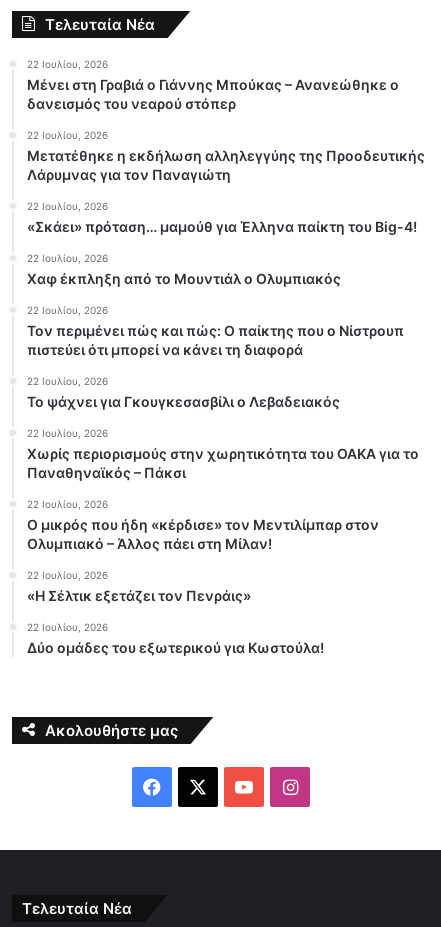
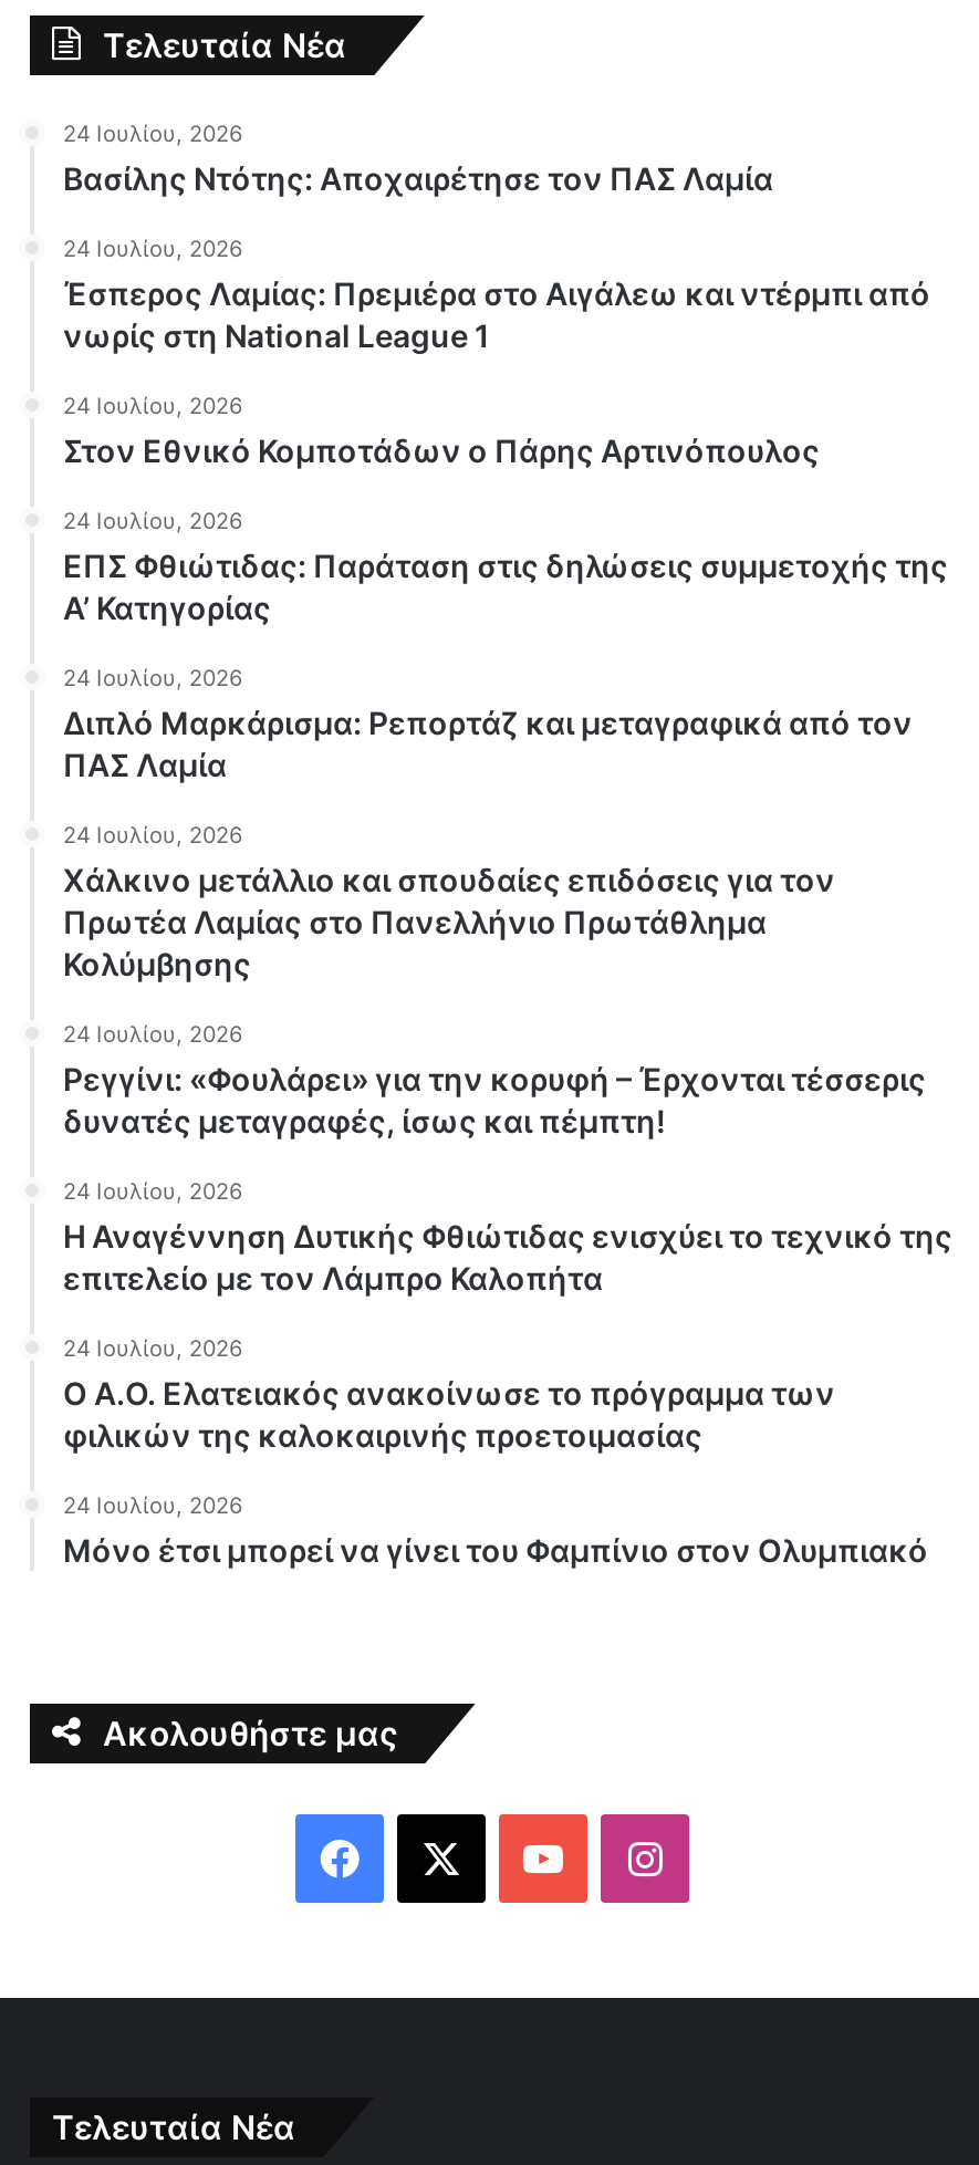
- 22 Ιουλίου, 2026
- Μένει στη Γραβιά ο Γιάννης Μπούκας – Ανανεώθηκε ο
- δανεισμός του νεαρού στόπερ
+ 24 Ιουλίου, 2026
+ Βασίλης Ντότης: Αποχαιρέτησε τον ΠΑΣ Λαμία

- 22 Ιουλίου, 2026
- Μετατέθηκε η εκδήλωση αλληλεγγύης της Προοδευτικής
- Λάρυμνας για τον Παναγιώτη
+ 24 Ιουλίου, 2026
+ Έσπερος Λαμίας: Πρεμιέρα στο Αιγάλεω και ντέρμπι από
+ νωρίς στη National League 1

- 22 Ιουλίου, 2026
- «Σκάει» πρόταση… μαμούθ για Έλληνα παίκτη του Big-4!
+ 24 Ιουλίου, 2026
+ Στον Εθνικό Κομποτάδων ο Πάρης Αρτινόπουλος

- 22 Ιουλίου, 2026
- Χαφ έκπληξη από το Μουντιάλ ο Ολυμπιακός
+ 24 Ιουλίου, 2026
+ ΕΠΣ Φθιώτιδας: Παράταση στις δηλώσεις συμμετοχής της
+ Α’ Κατηγορίας

- 22 Ιουλίου, 2026
- Τον περιμένει πώς και πώς: Ο παίκτης που ο Νίστρουπ
- πιστεύει ότι μπορεί να κάνει τη διαφορά
+ 24 Ιουλίου, 2026
+ Διπλό Μαρκάρισμα: Ρεπορτάζ και μεταγραφικά από τον
+ ΠΑΣ Λαμία

- 22 Ιουλίου, 2026
- Το ψάχνει για Γκουγκεσασβίλι ο Λεβαδειακός
+ 24 Ιουλίου, 2026
+ Χάλκινο μετάλλιο και σπουδαίες επιδόσεις για τον
+ Πρωτέα Λαμίας στο Πανελλήνιο Πρωτάθλημα
+ Κολύμβησης

- 22 Ιουλίου, 2026
- Χωρίς περιορισμούς στην χωρητικότητα του ΟΑΚΑ για το
- Παναθηναϊκός – Πάκσι
+ 24 Ιουλίου, 2026
+ Ρεγγίνι: «Φουλάρει» για την κορυφή – Έρχονται τέσσερις
+ δυνατές μεταγραφές, ίσως και πέμπτη!

- 22 Ιουλίου, 2026
- Ο μικρός που ήδη «κέρδισε» τον Μεντιλίμπαρ στον
- Ολυμπιακό – Άλλος πάει στη Μίλαν!
+ 24 Ιουλίου, 2026
+ Η Αναγέννηση Δυτικής Φθιώτιδας ενισχύει το τεχνικό της
+ επιτελείο με τον Λάμπρο Καλοπήτα

- 22 Ιουλίου, 2026
- «Η Σέλτικ εξετάζει τον Πενράις»
+ 24 Ιουλίου, 2026
+ Ο Α.Ο. Ελατειακός ανακοίνωσε το πρόγραμμα των
+ φιλικών της καλοκαιρινής προετοιμασίας

- 22 Ιουλίου, 2026
- Δύο ομάδες του εξωτερικού για Κωστούλα!
+ 24 Ιουλίου, 2026
+ Μόνο έτσι μπορεί να γίνει του Φαμπίνιο στον Ολυμπιακό
